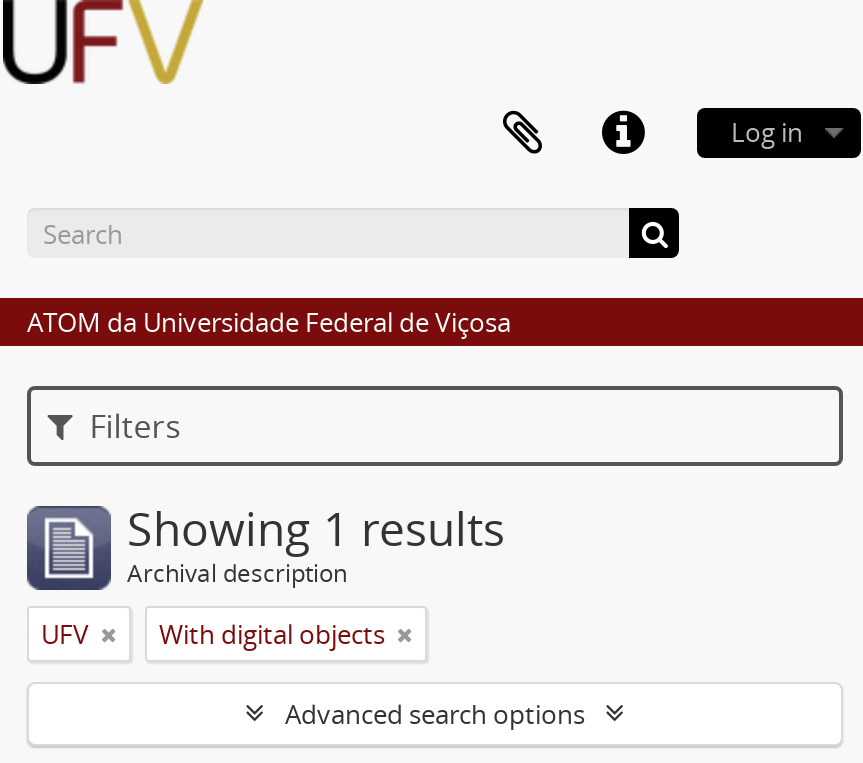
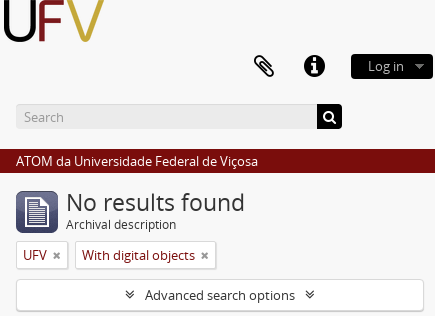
- Filters
- Showing 1 results
+ No results found
